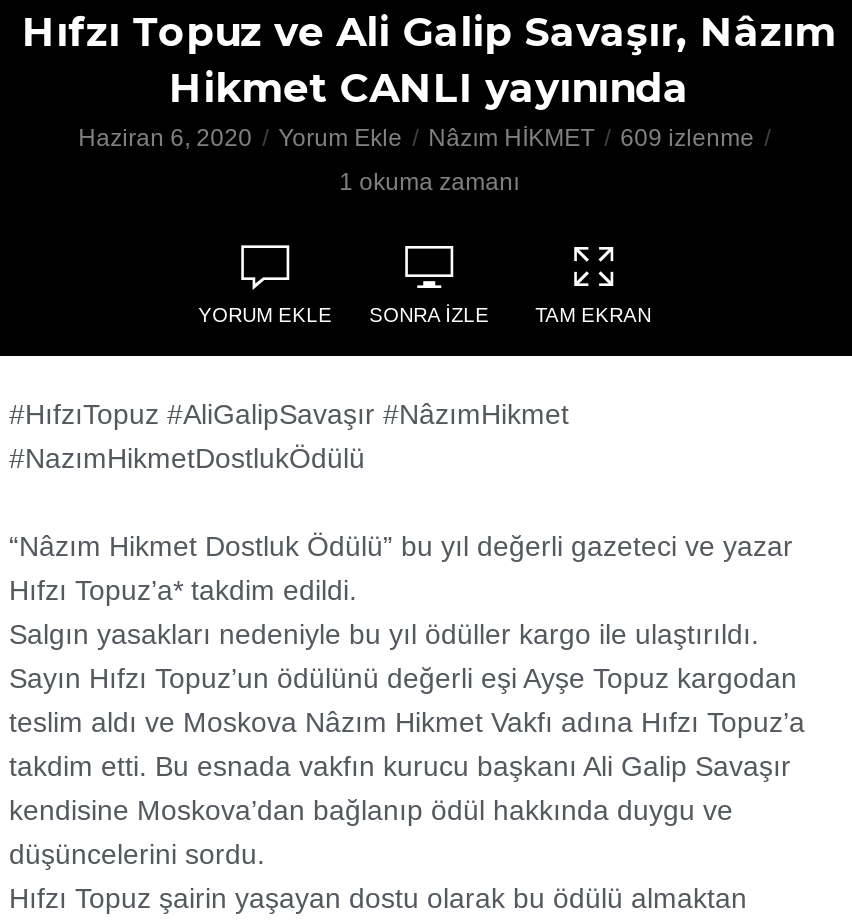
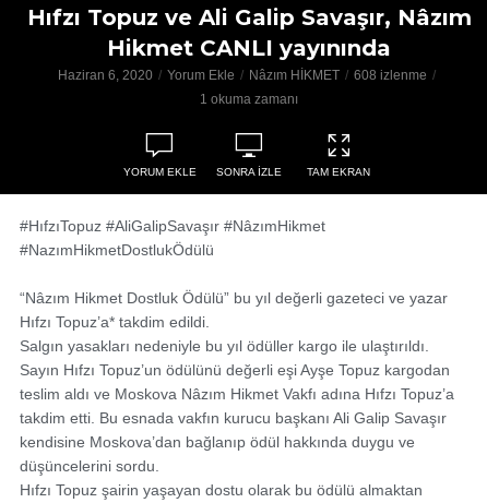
- Haziran 6, 2020 Yorum Ekle Nâzım HİKMET 609 izlenme
+ Haziran 6, 2020 Yorum Ekle Nâzım HİKMET 608 izlenme
